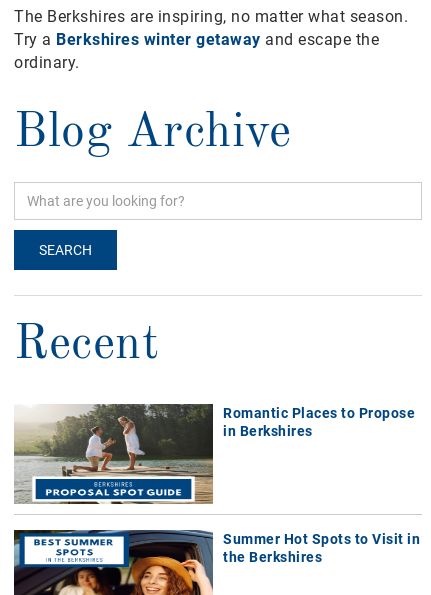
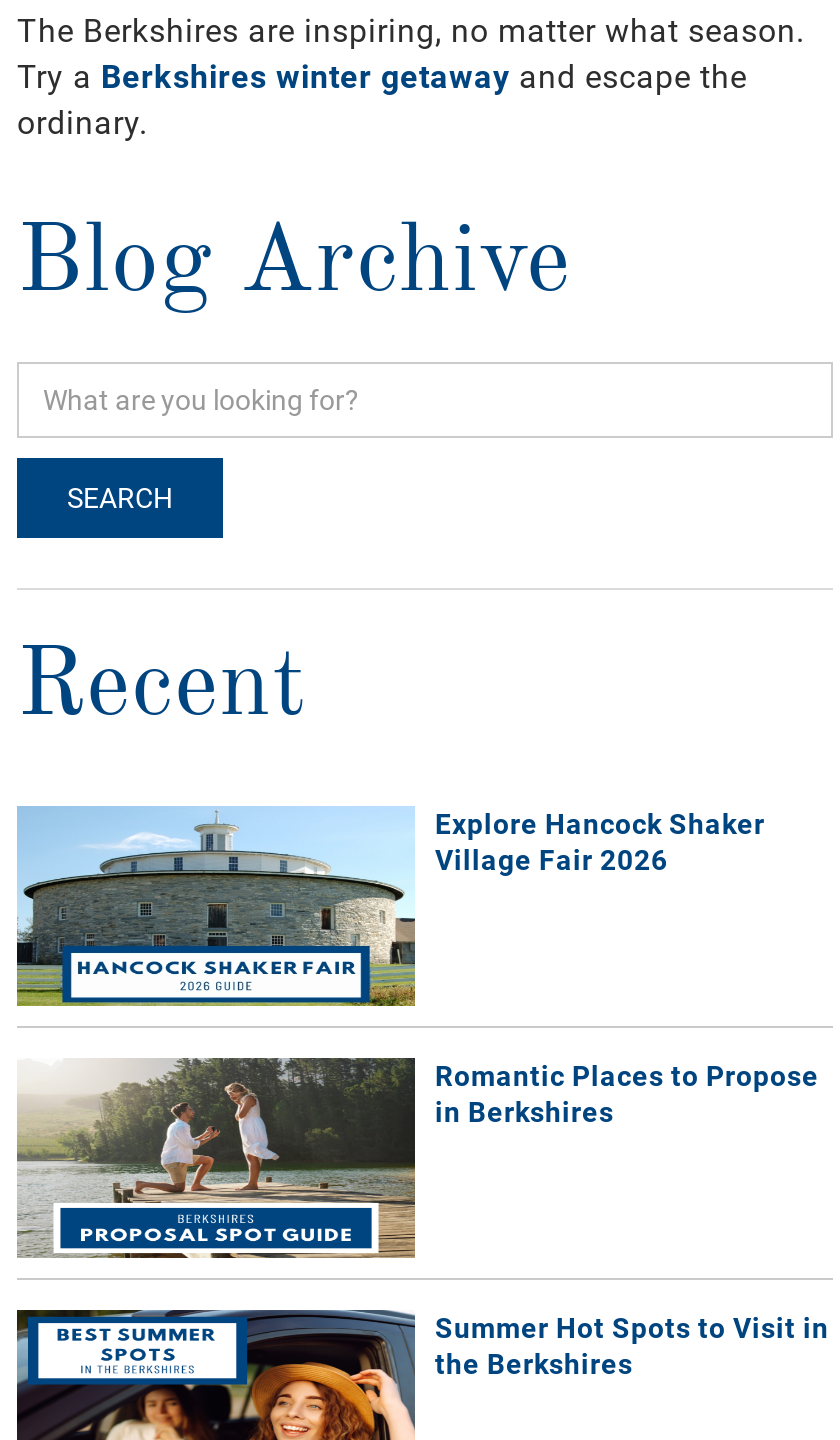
+ [image]
+ Explore Hancock Shaker
+ Village Fair 2026
